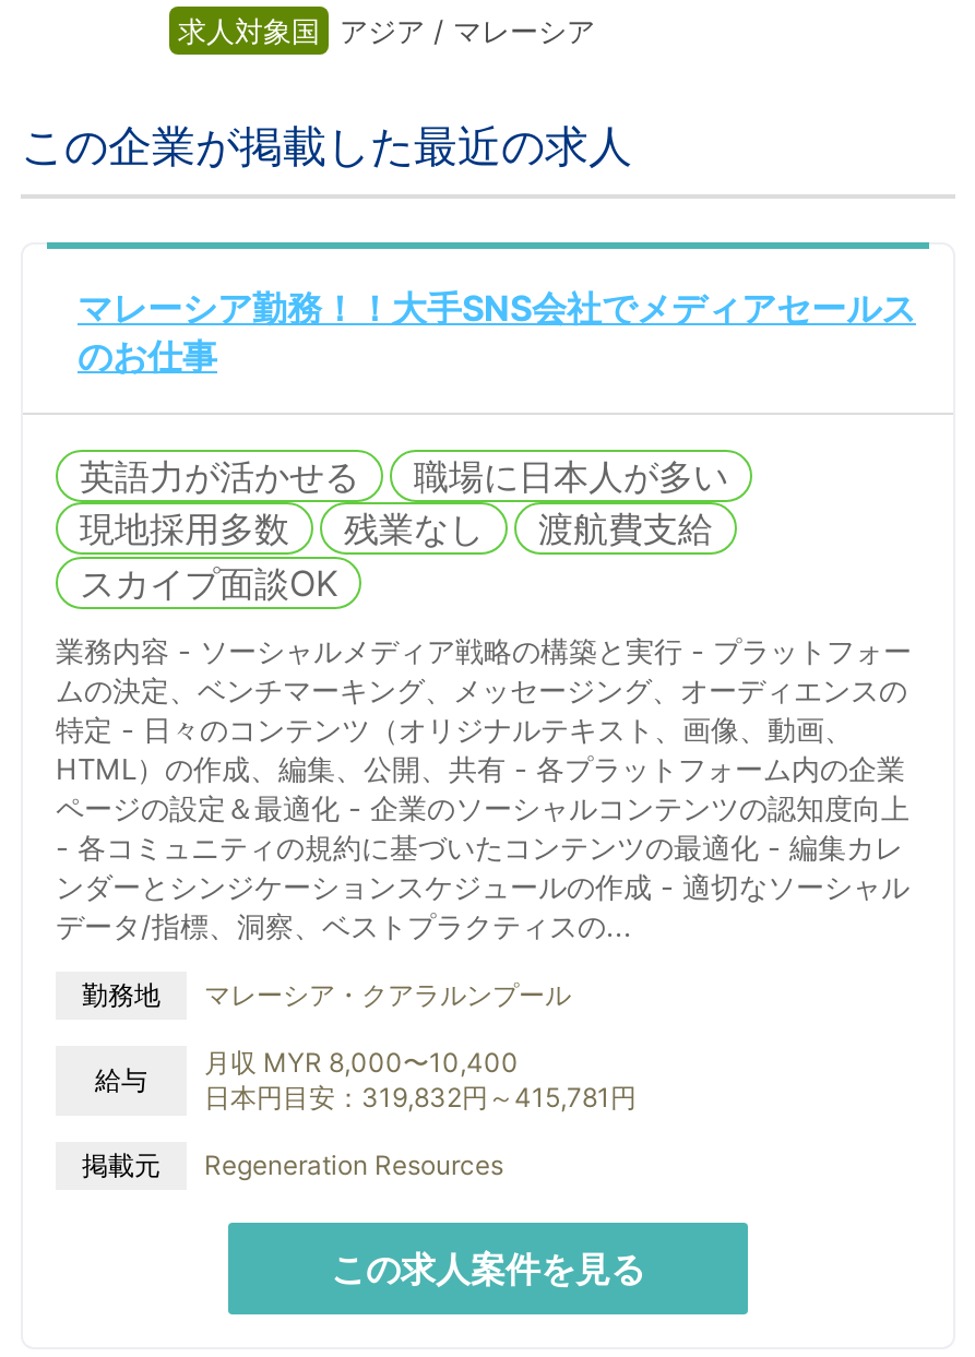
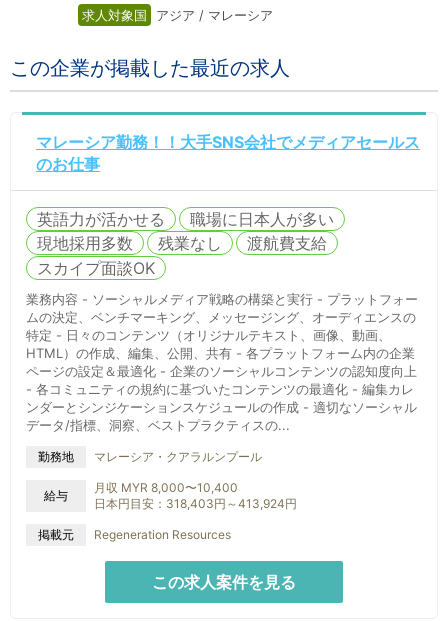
- 日本円目安：319,832円～415,781円
+ 日本円目安：318,403円～413,924円
